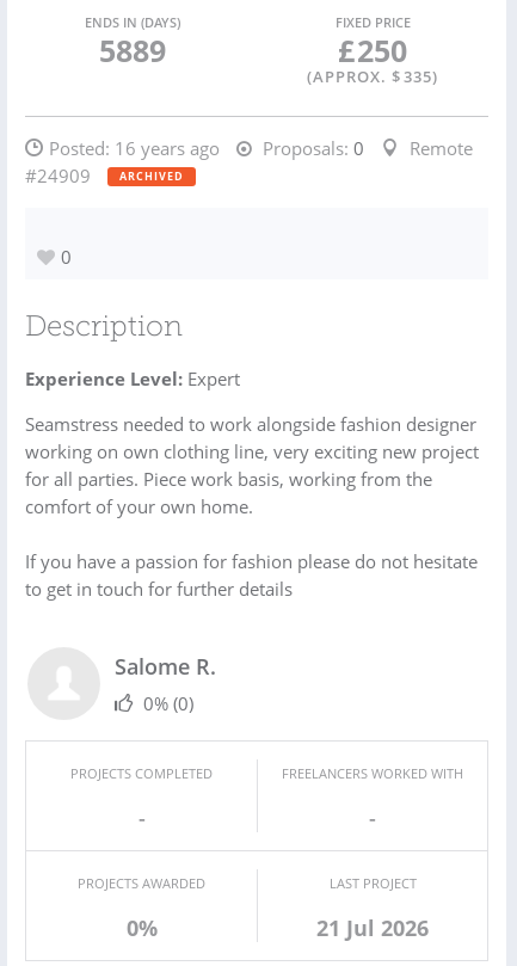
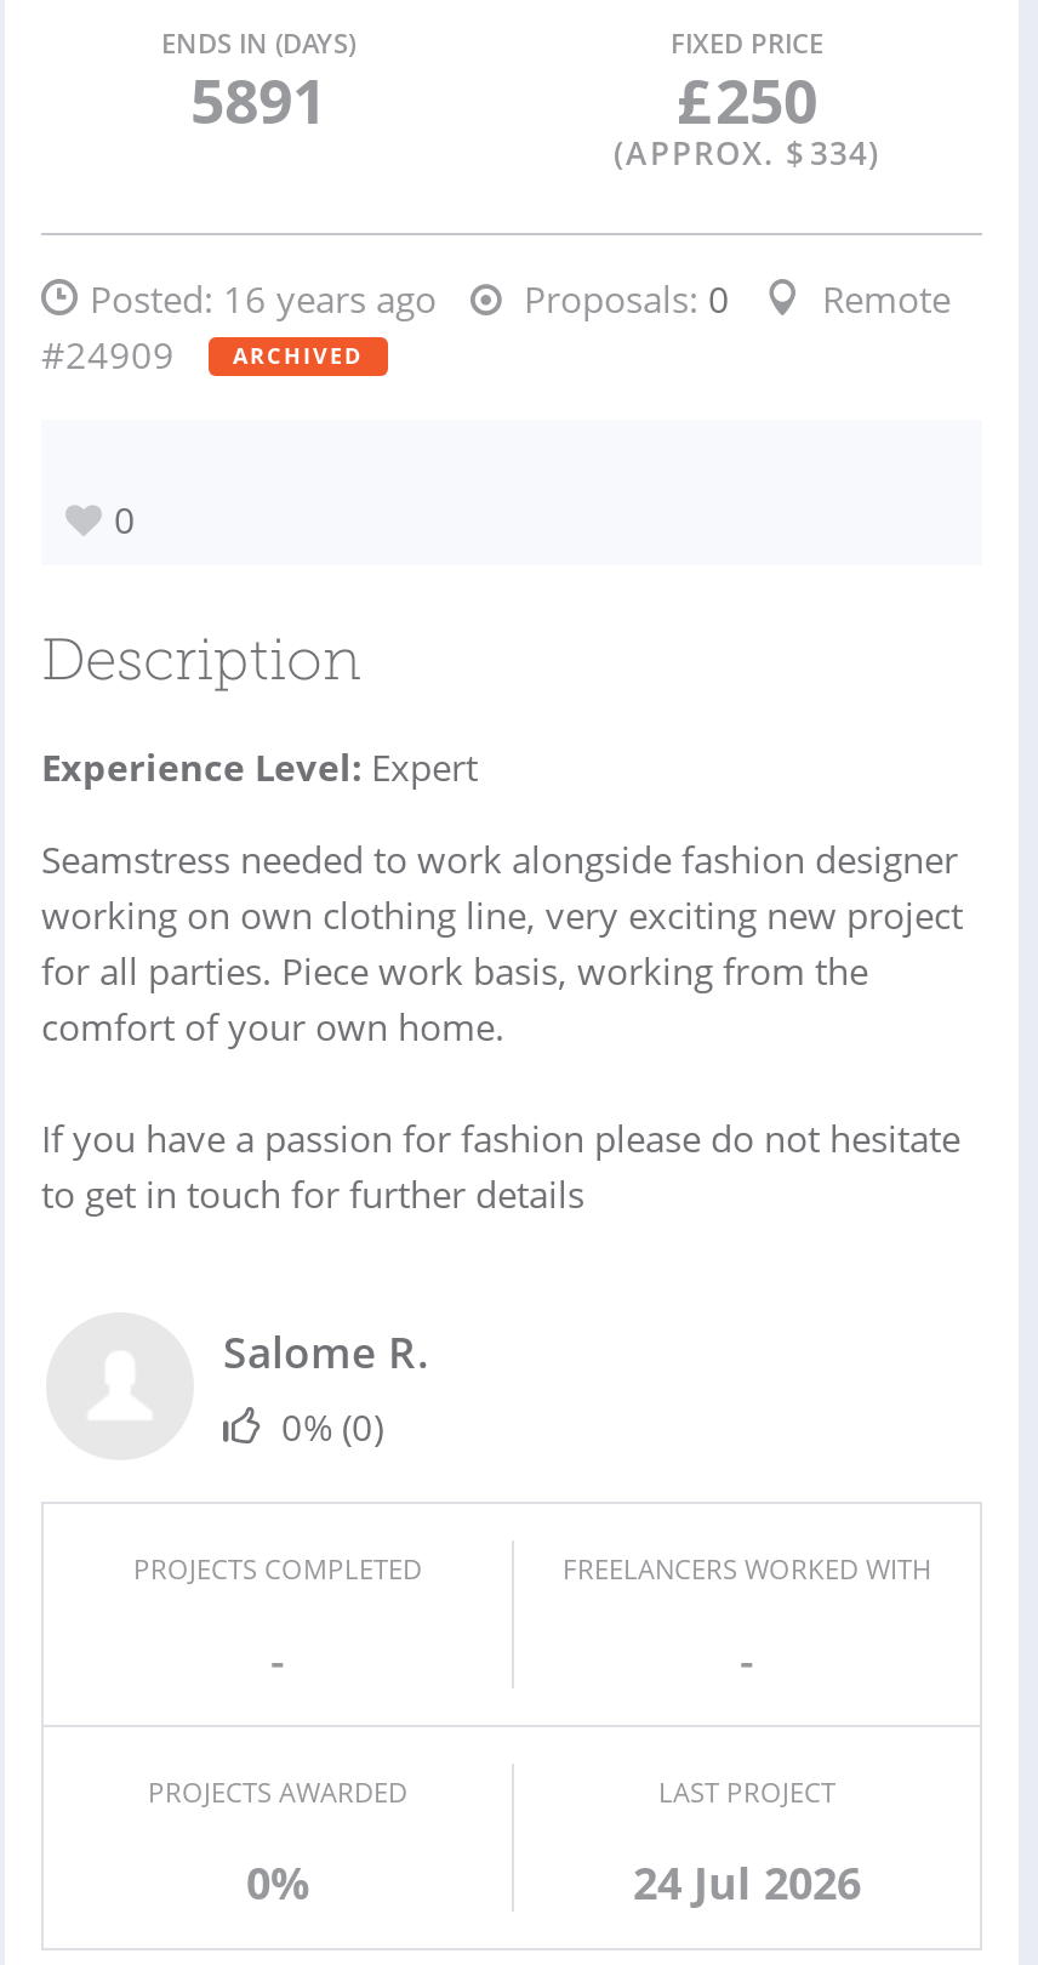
- 5889
+ 5891

- (APPROX. $ 335)
+ (APPROX. $ 334)

- 21 Jul 2026
+ 24 Jul 2026
